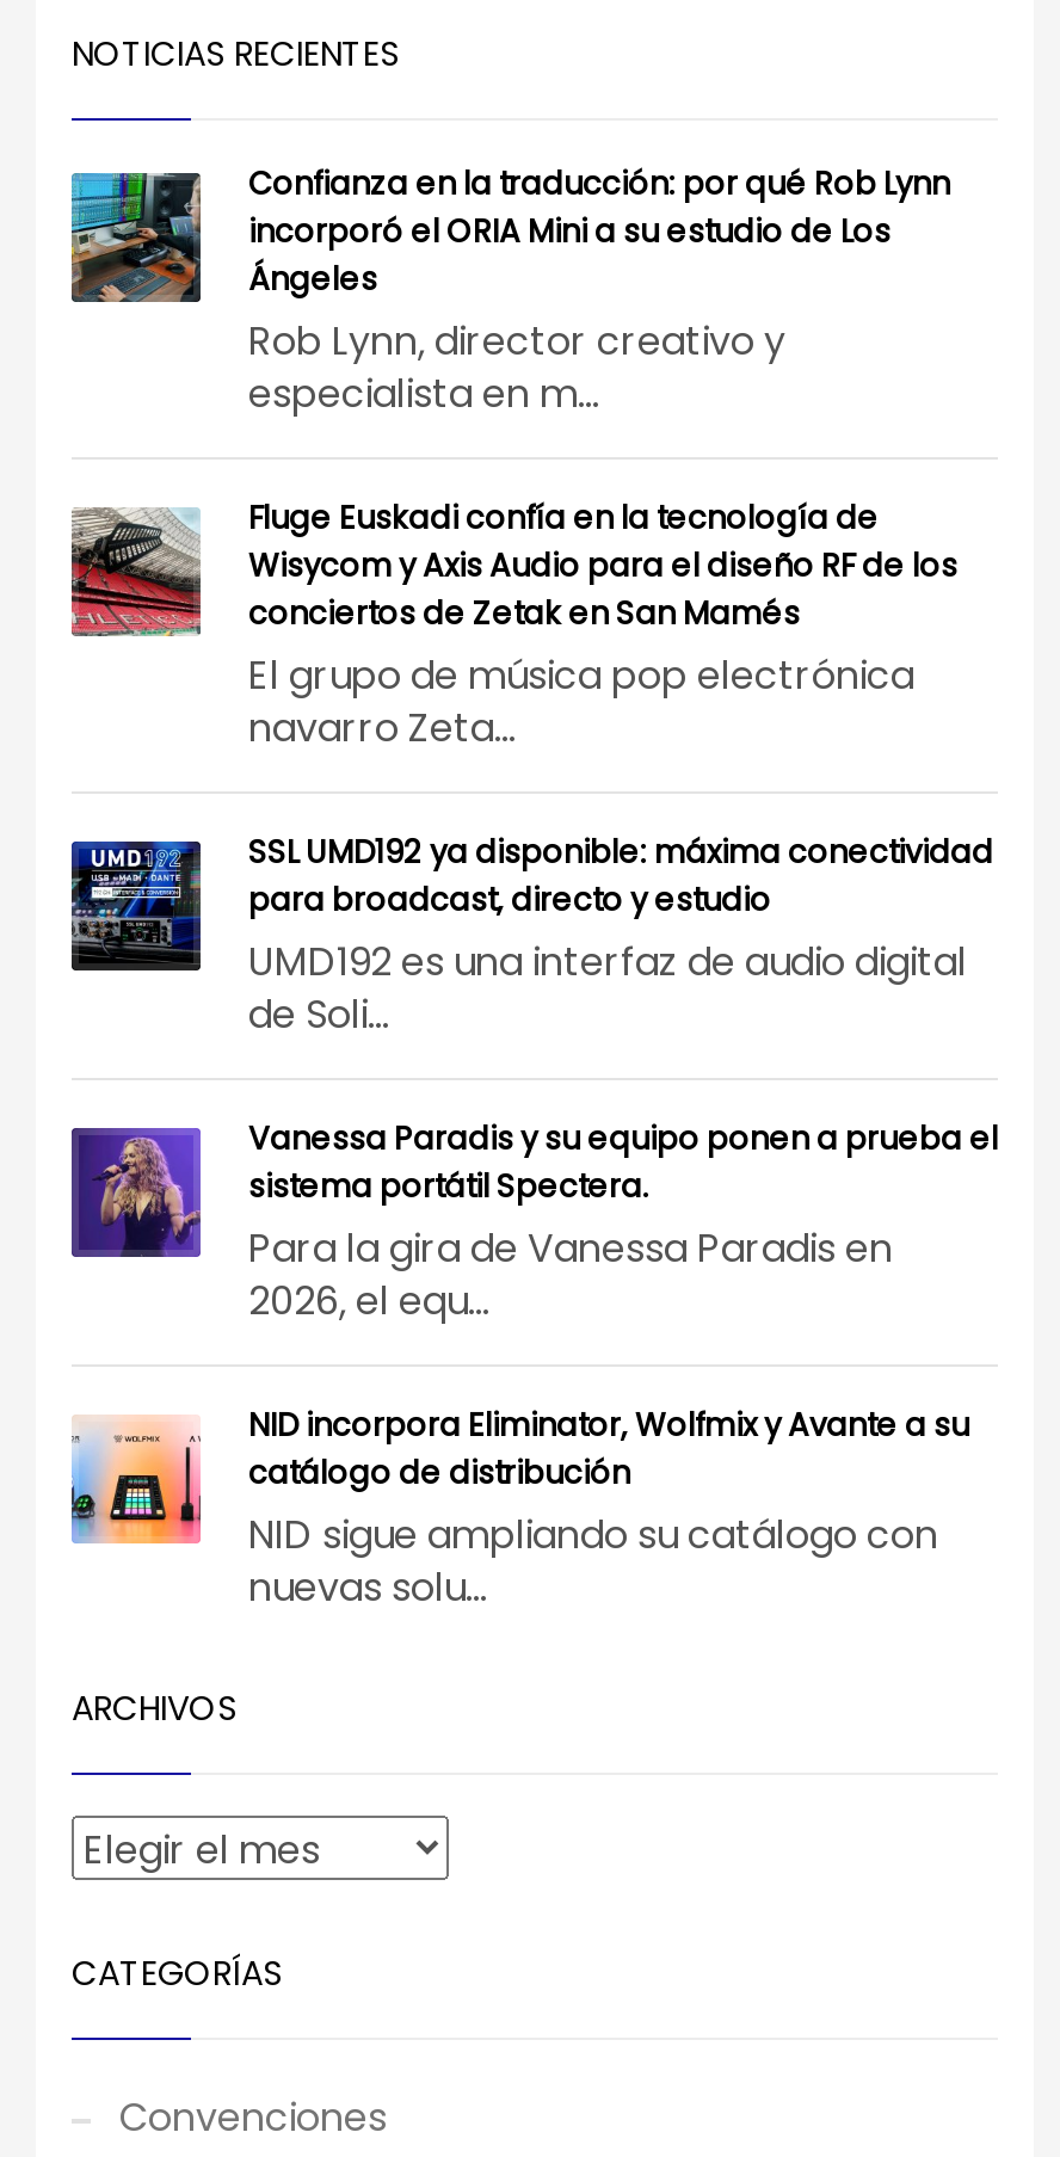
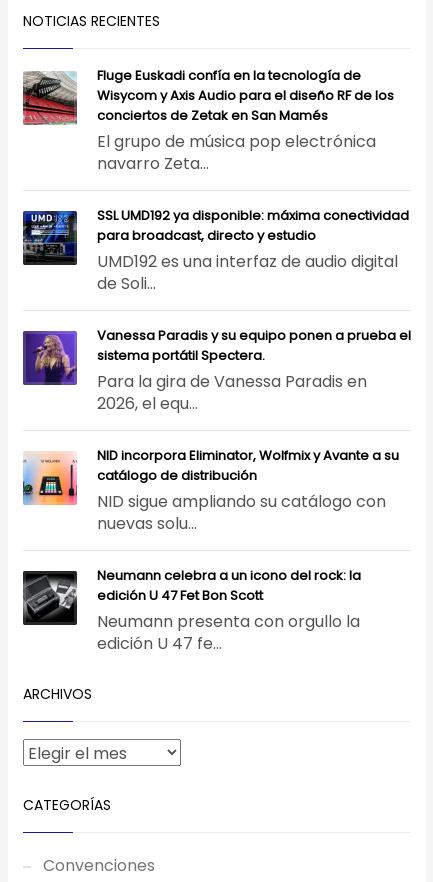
- [image]
- Confianza en la traducción: por qué Rob Lynn
- incorporó el ORIA Mini a su estudio de Los
- Ángeles
- Rob Lynn, director creativo y
- especialista en m...

moved up: [image] | Fluge Euskadi confía en la tecnología de | Wisycom y Axis Audio para el diseño RF de los | ... | NID sigue ampliando su catálogo con | nuevas solu...

+ [image]
+ Neumann celebra a un icono del rock: la
+ edición U 47 Fet Bon Scott
+ Neumann presenta con orgullo la
+ edición U 47 fe...
